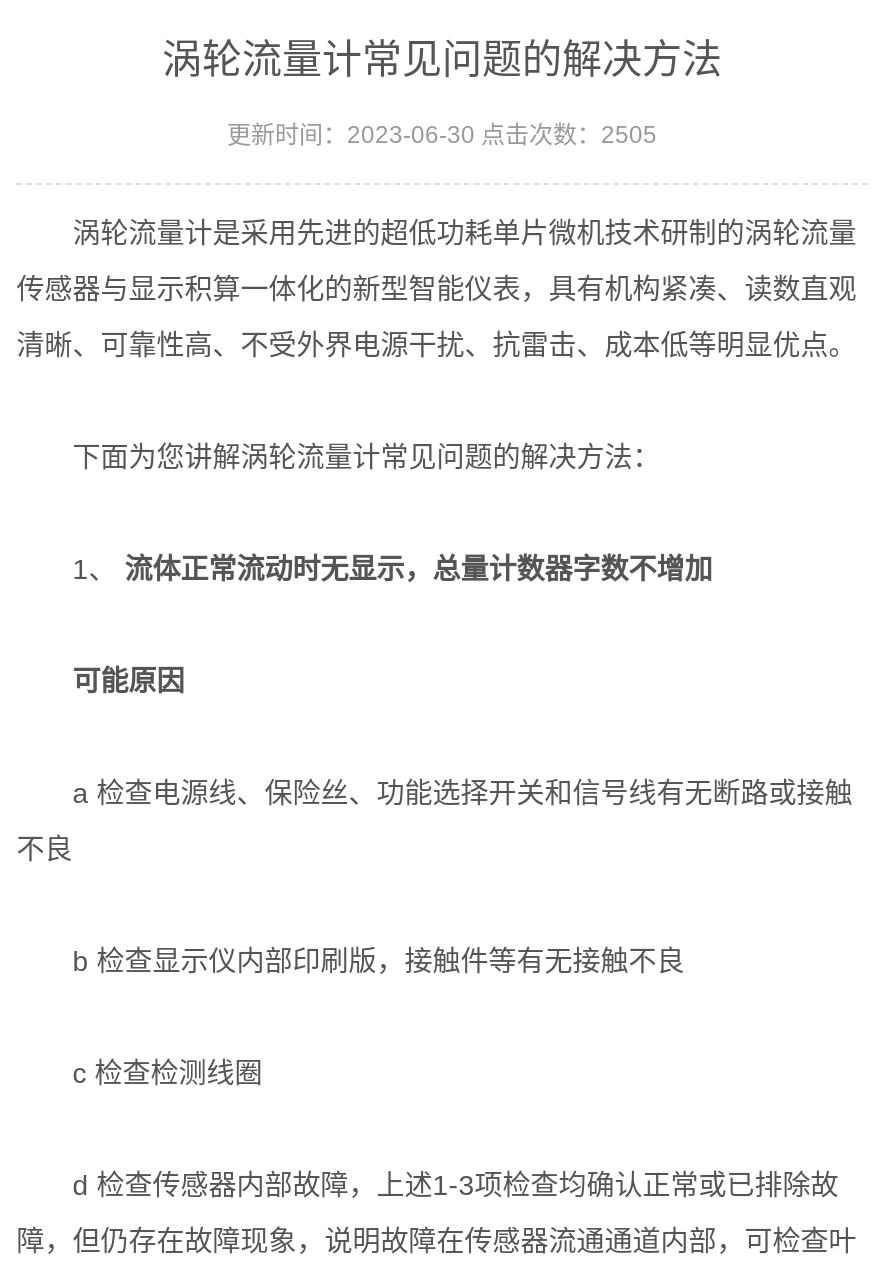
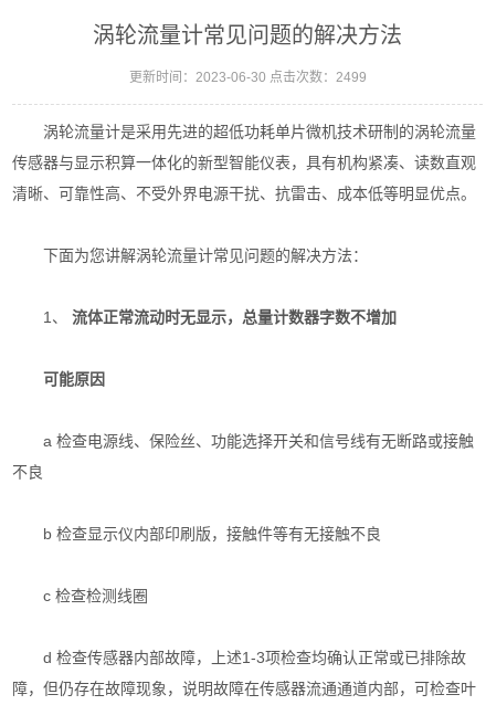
- 更新时间：2023-06-30 点击次数：2505
+ 更新时间：2023-06-30 点击次数：2499
